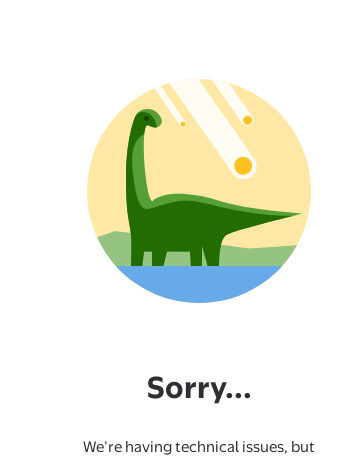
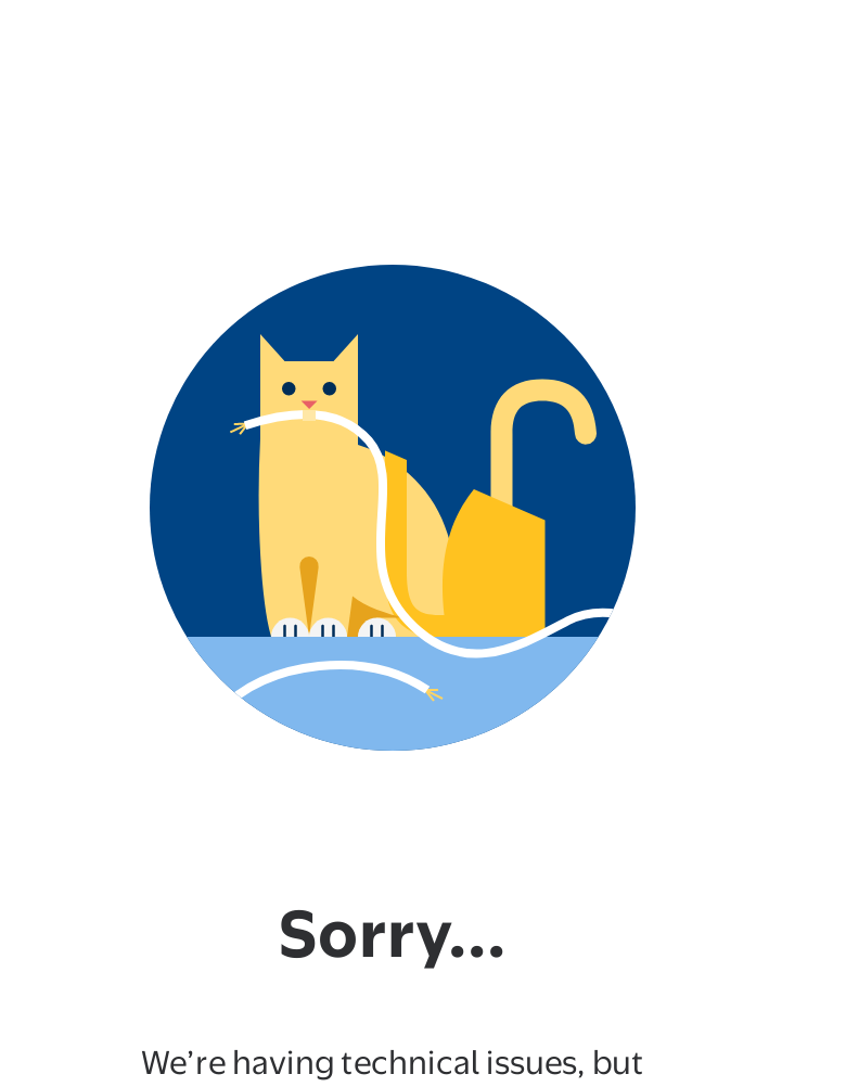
- [image]
+ [image]
